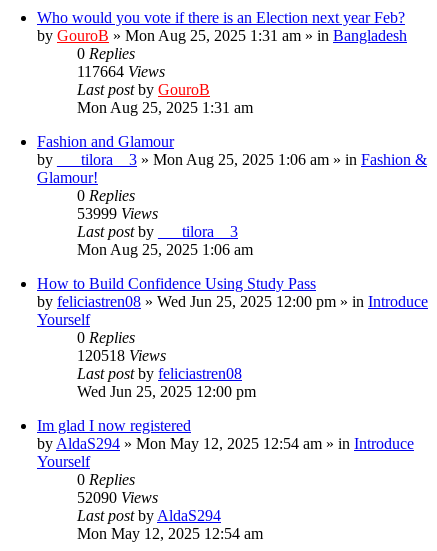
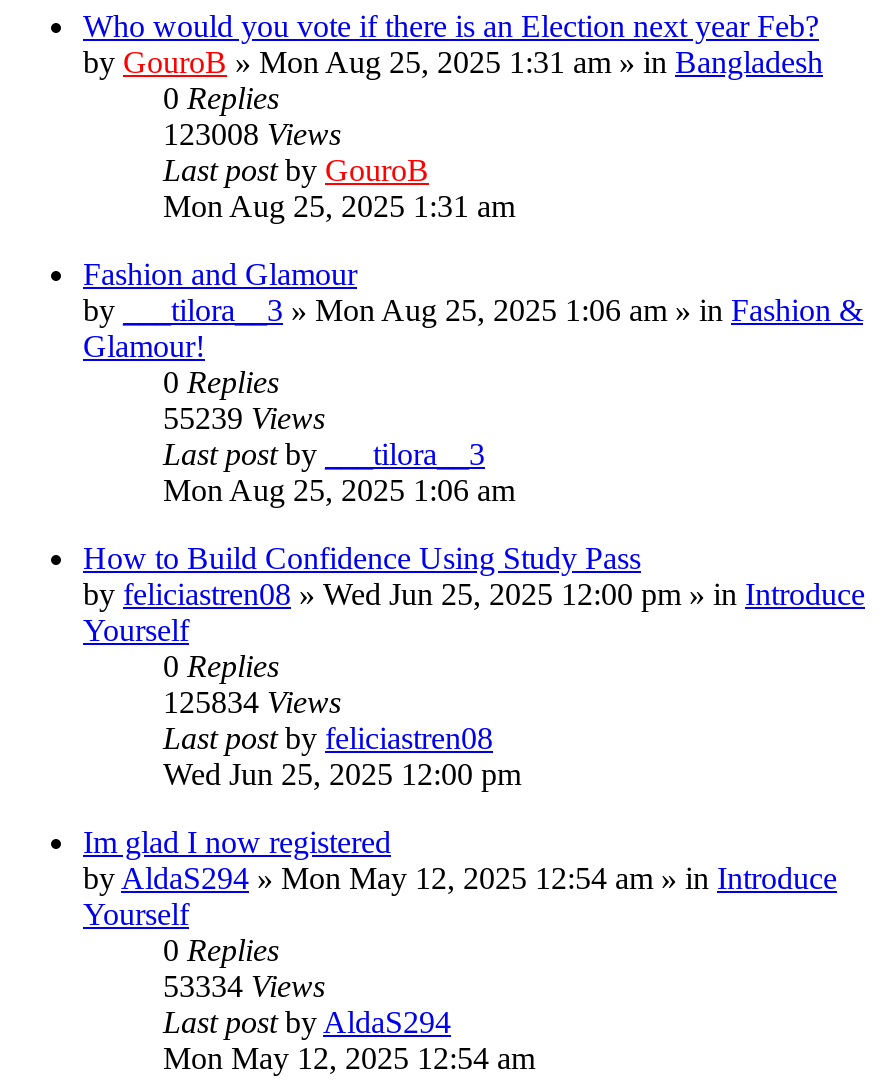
- 117664 Views
+ 123008 Views

- 53999 Views
+ 55239 Views

- 120518 Views
+ 125834 Views

- 52090 Views
+ 53334 Views
